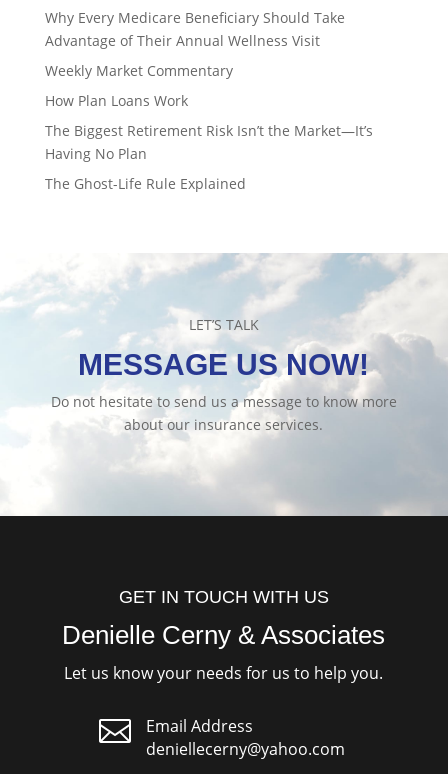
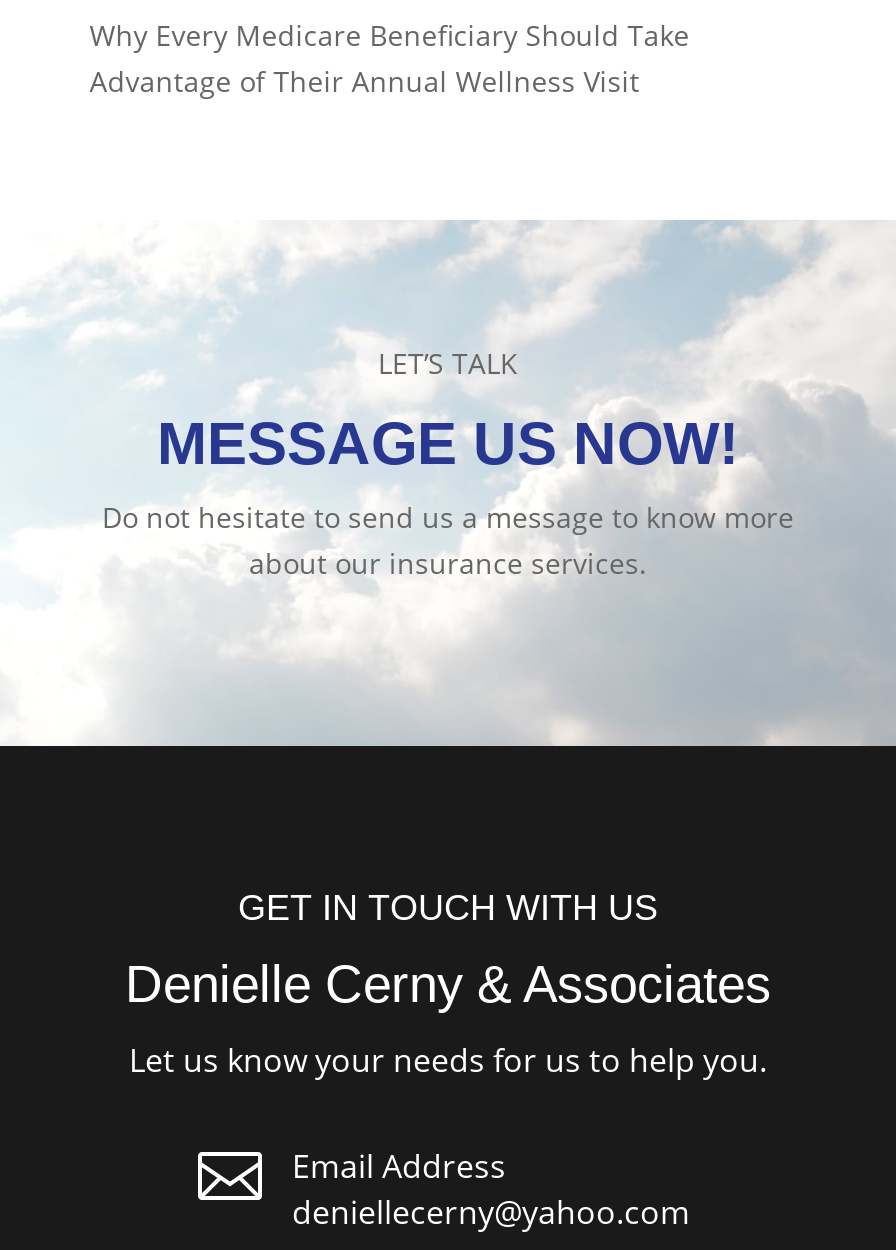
- Weekly Market Commentary
- How Plan Loans Work
- The Biggest Retirement Risk Isn’t the Market—It’s
- Having No Plan
- The Ghost-Life Rule Explained
